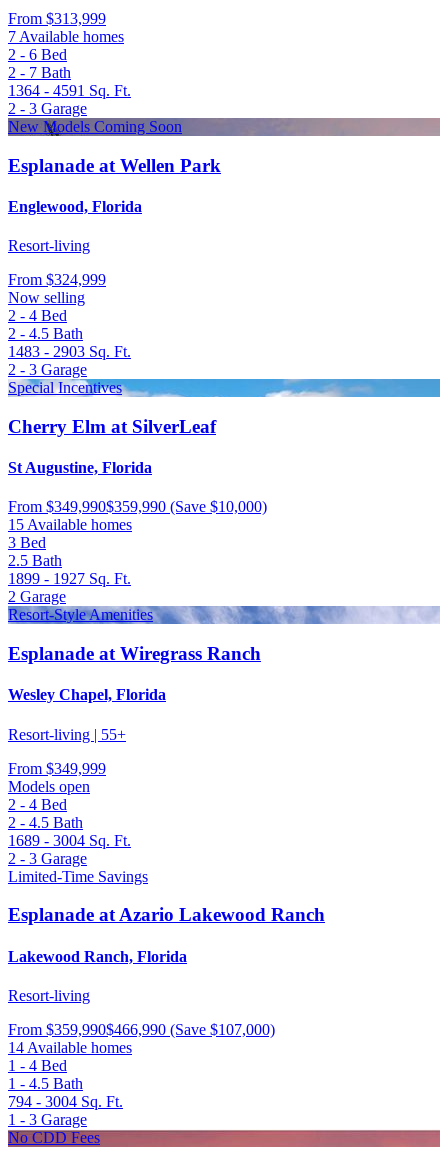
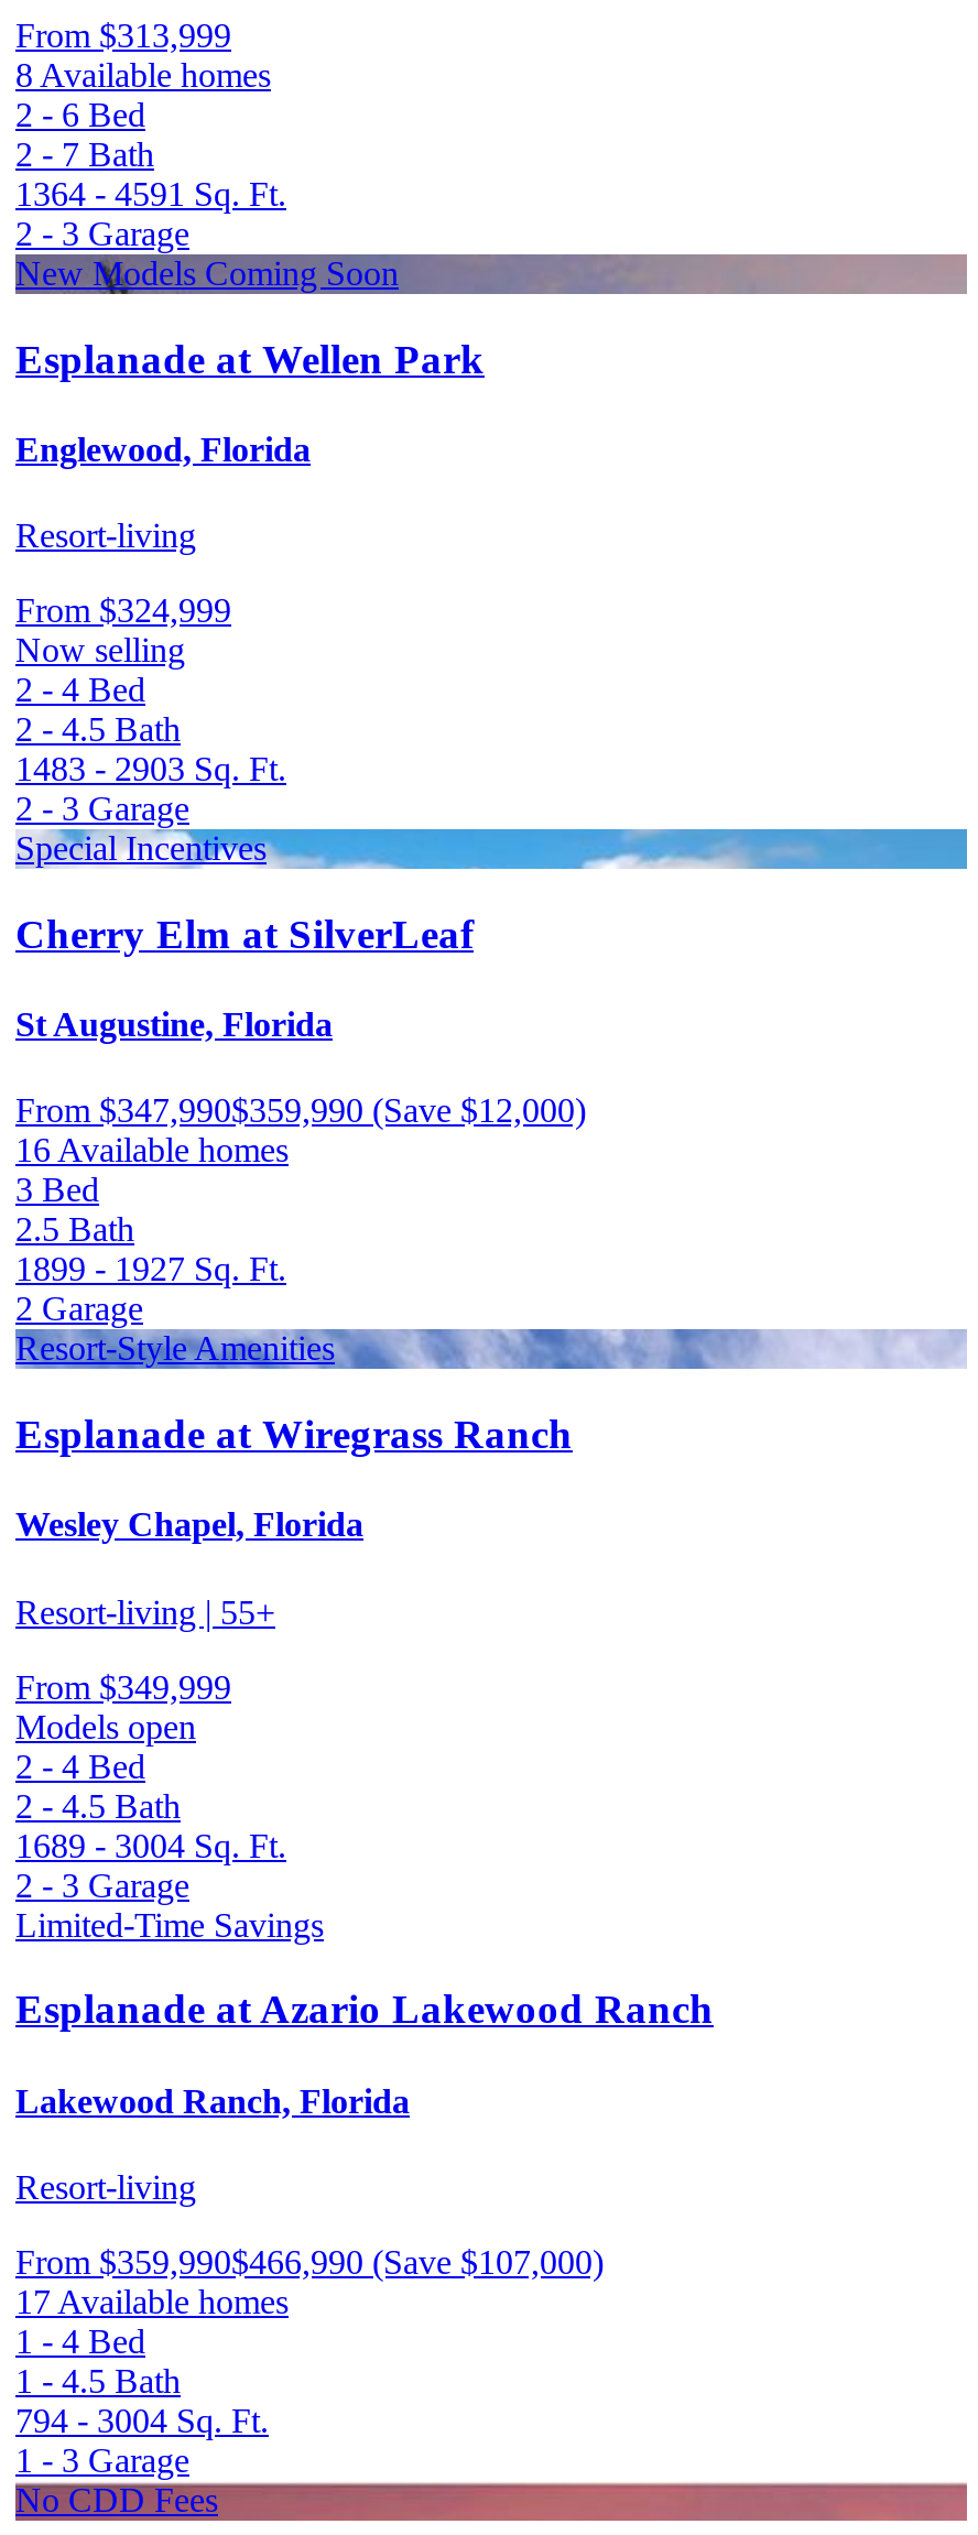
- 7 Available homes
+ 8 Available homes

- From $349,990$359,990 (Save $10,000)
+ From $347,990$359,990 (Save $12,000)

- 15 Available homes
+ 16 Available homes

- 14 Available homes
+ 17 Available homes
